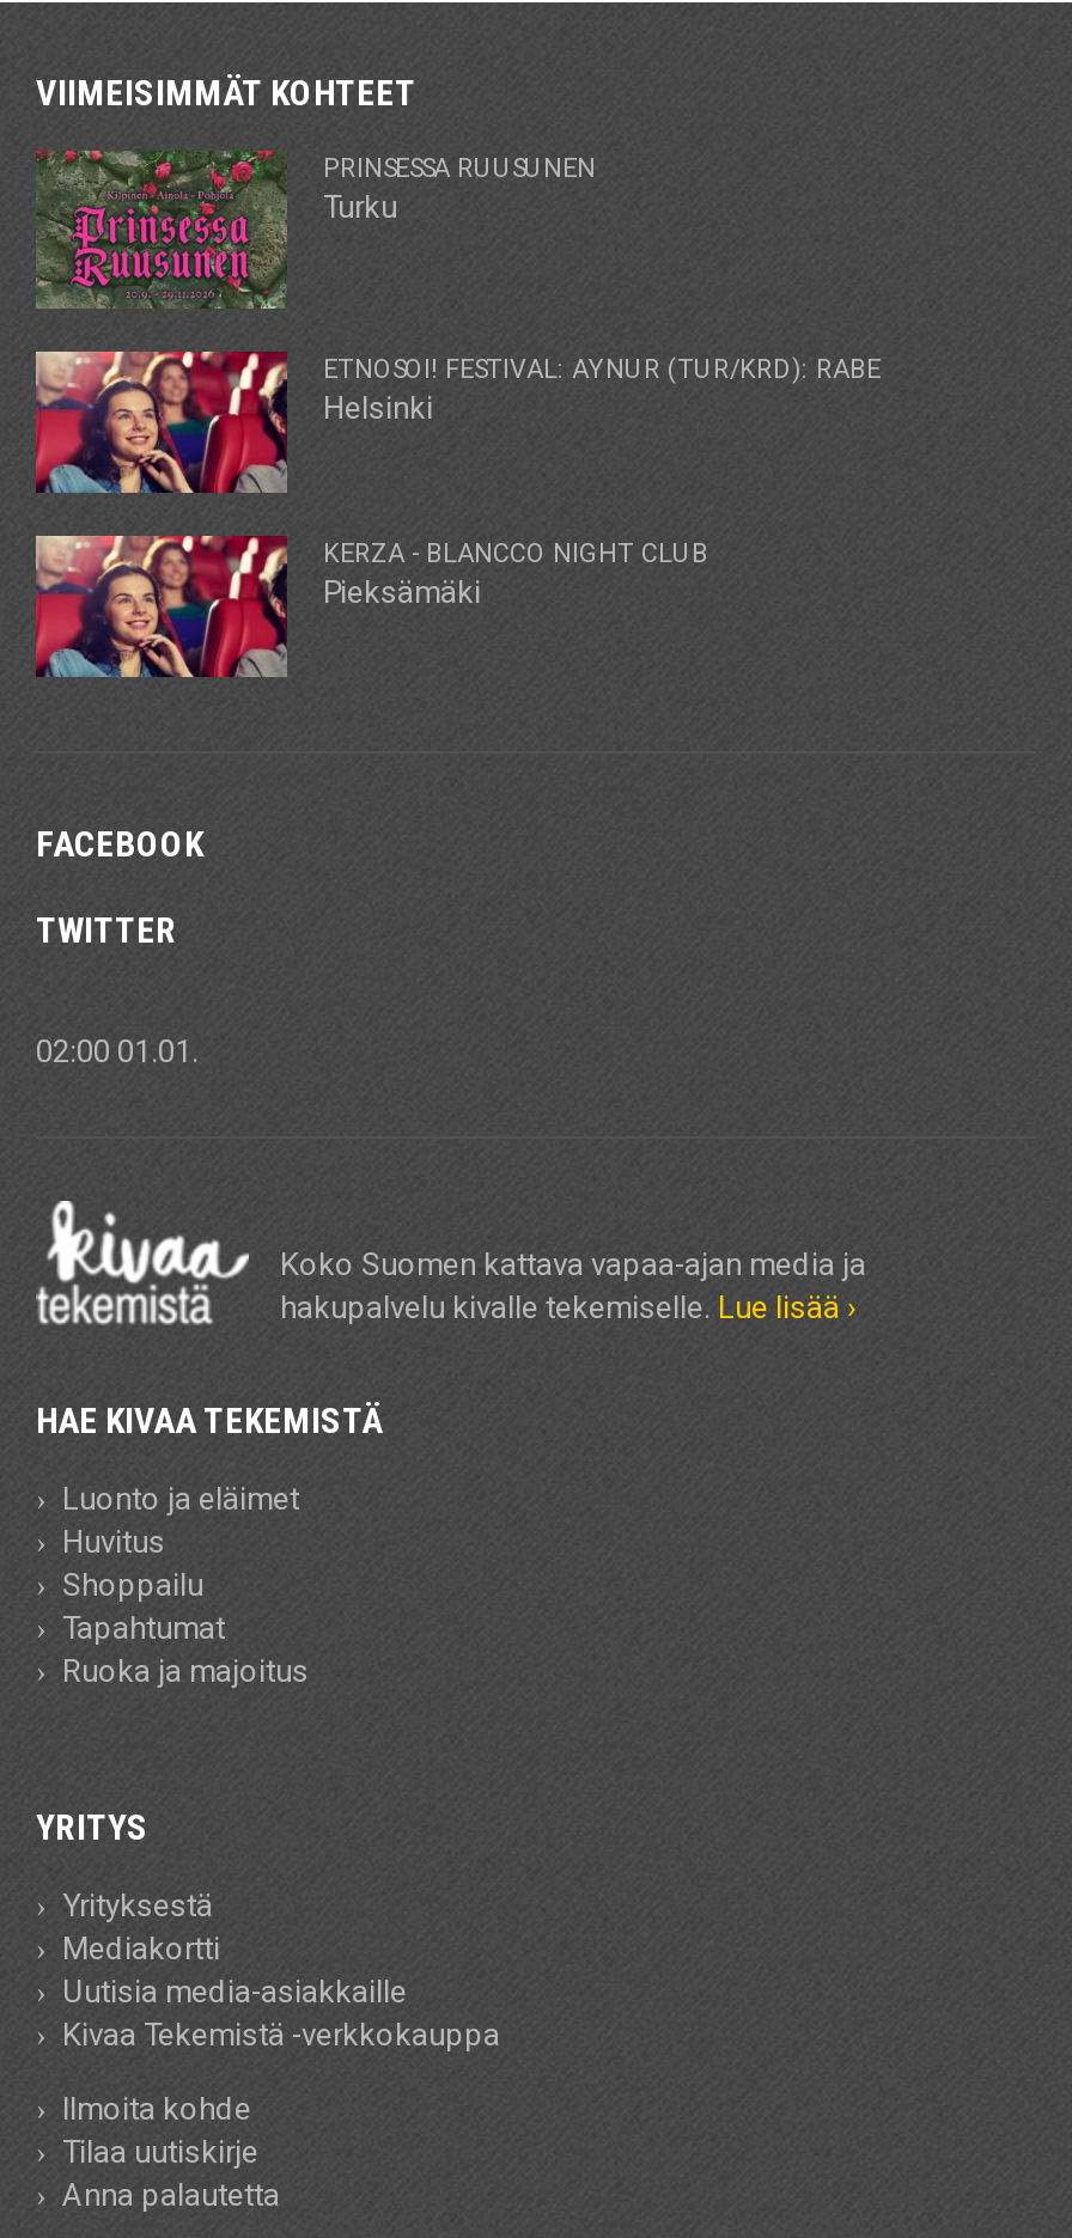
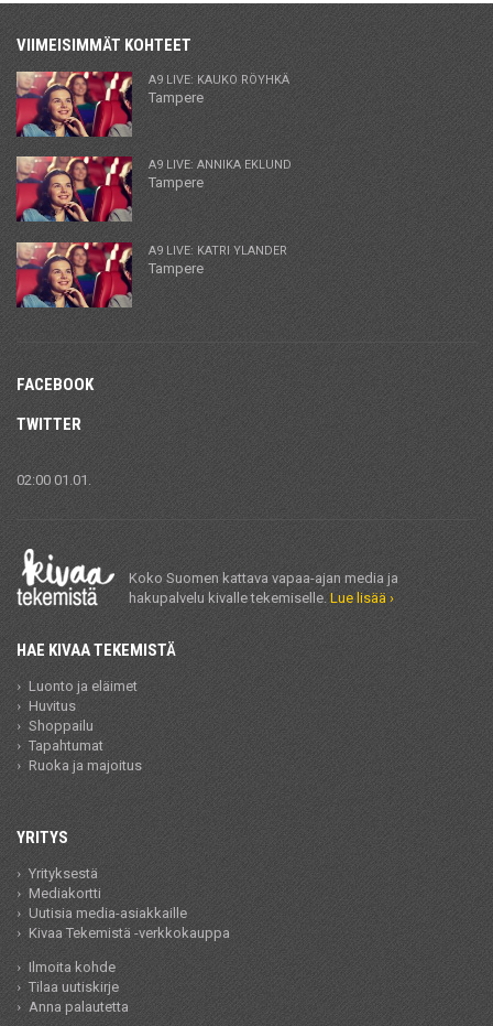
- [image]
- PRINSESSA RUUSUNEN
- Turku
+ [image]
+ A9 LIVE: KAUKO RÖYHKÄ
+ Tampere

- ETNOSOI! FESTIVAL: AYNUR (TUR/KRD): RABE
- Helsinki
+ A9 LIVE: ANNIKA EKLUND
+ Tampere

- KERZA - BLANCCO NIGHT CLUB
- Pieksämäki
+ A9 LIVE: KATRI YLANDER
+ Tampere
